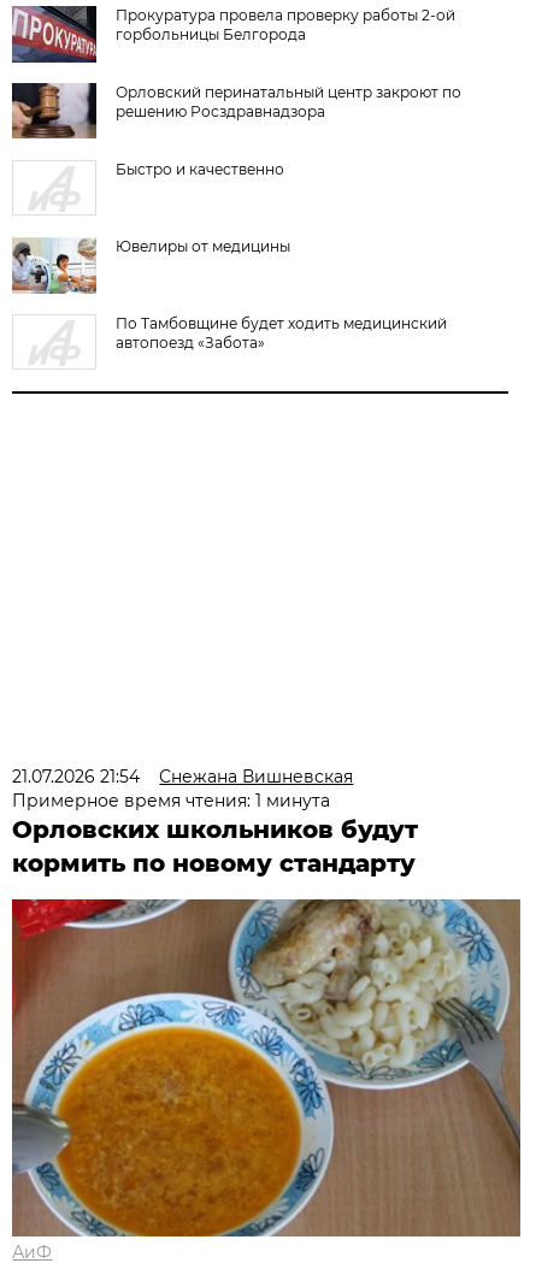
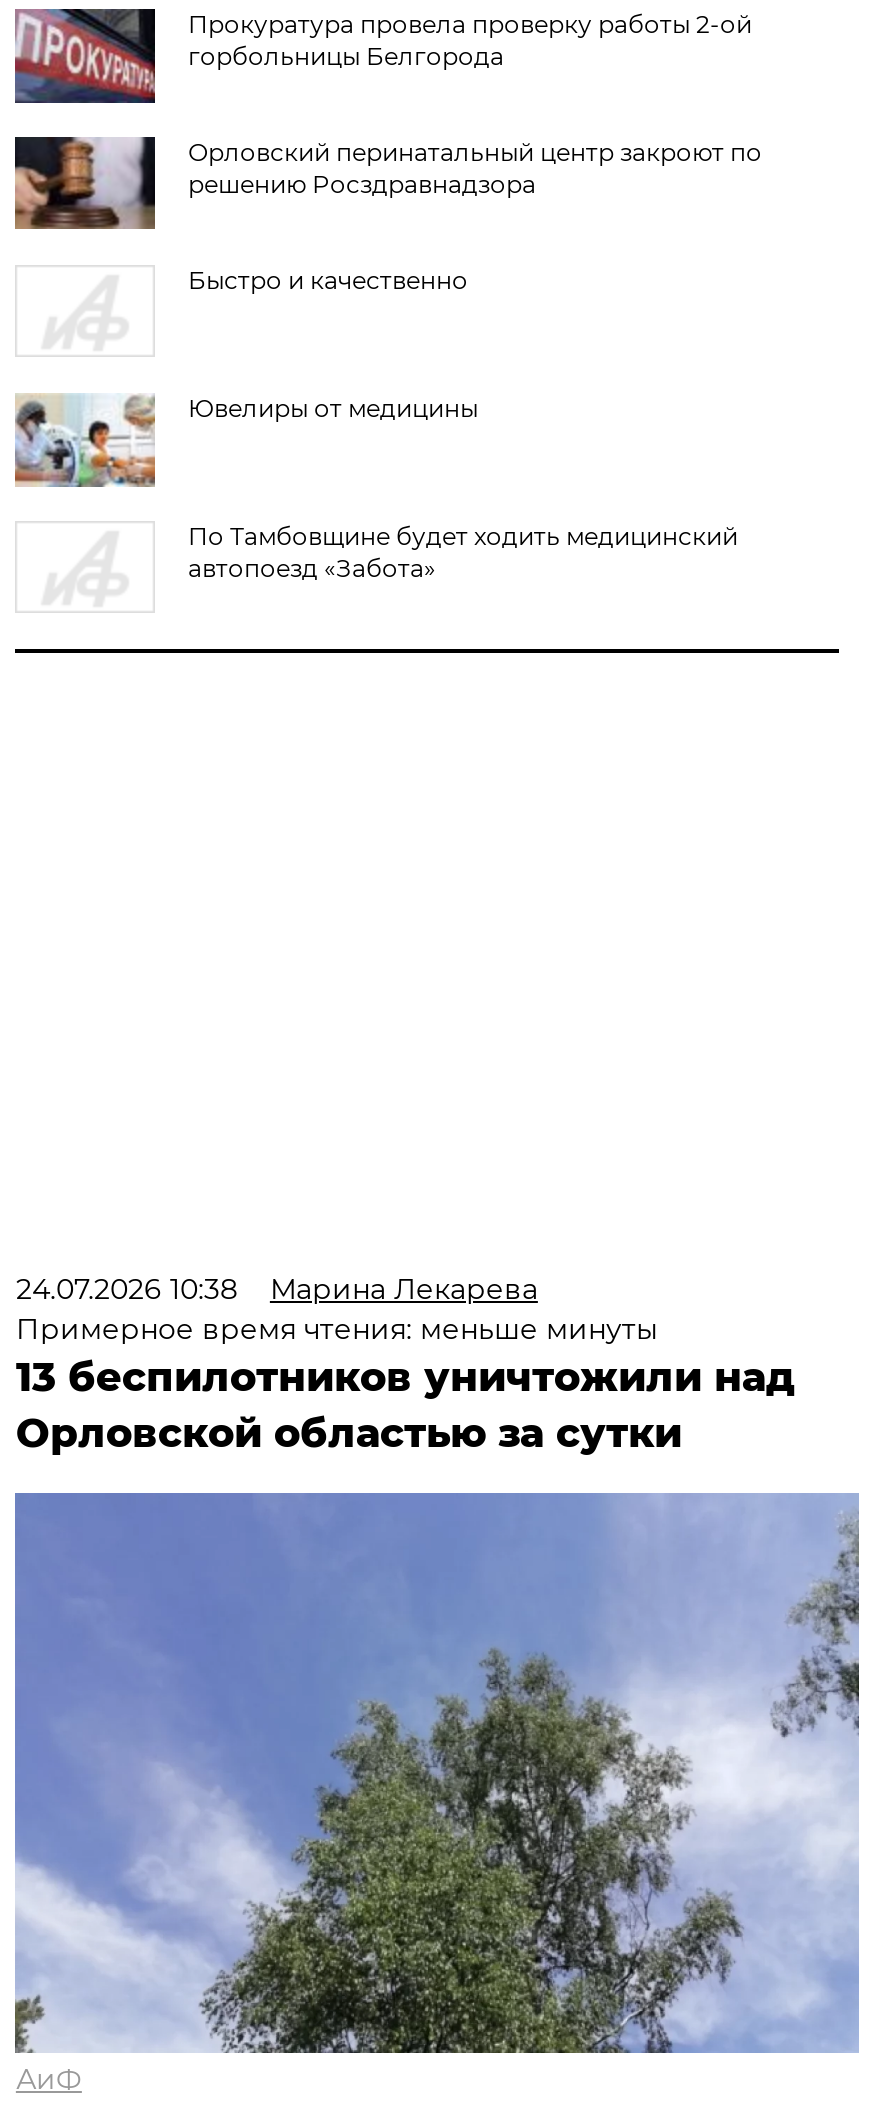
- 21.07.2026 21:54
- Снежана Вишневская
- Примерное время чтения: 1 минута
- Орловских школьников будут
- кормить по новому стандарту
+ 24.07.2026 10:38
+ Марина Лекарева
+ Примерное время чтения: меньше минуты
+ 13 беспилотников уничтожили над
+ Орловской областью за сутки

- [image]
+ [image]
